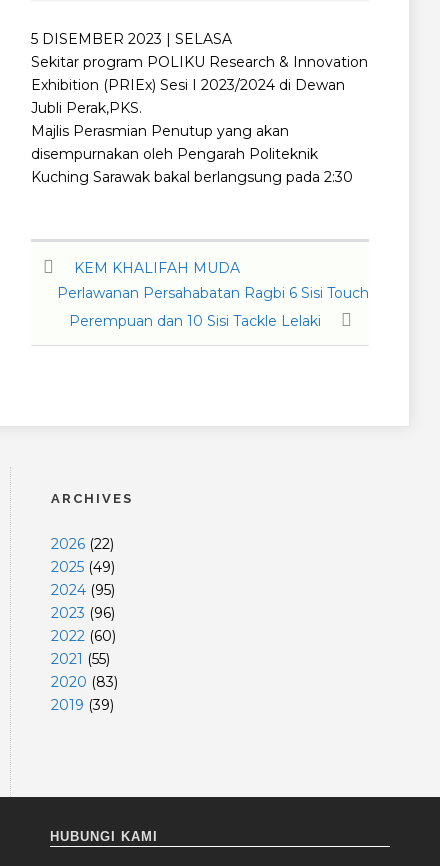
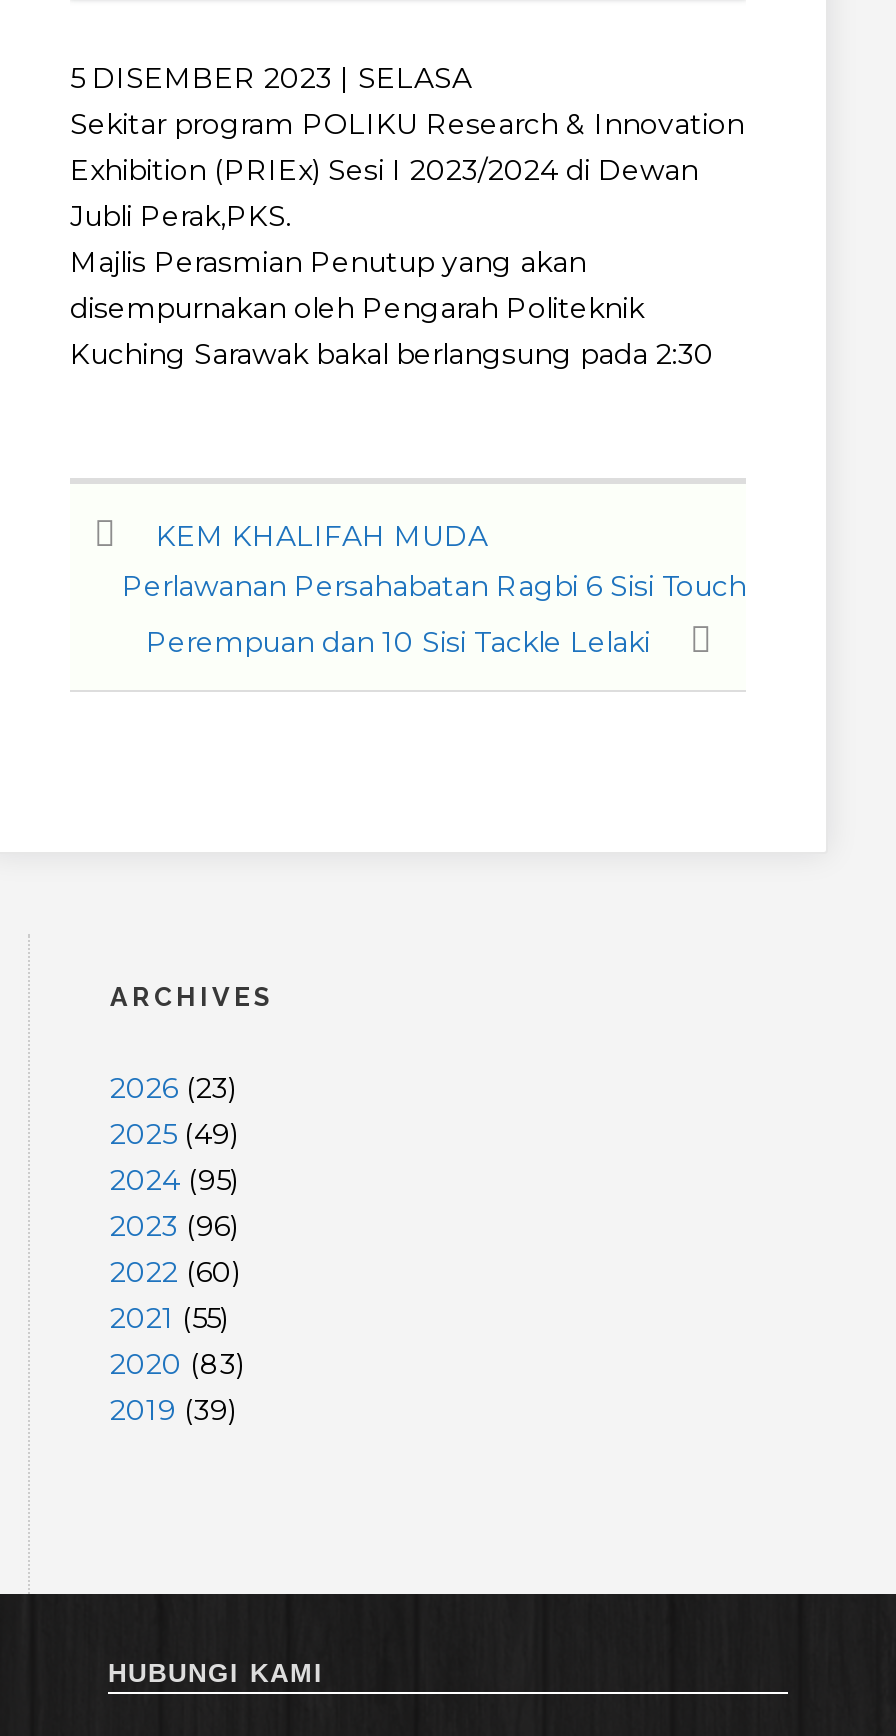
- 2026 (22)
+ 2026 (23)
